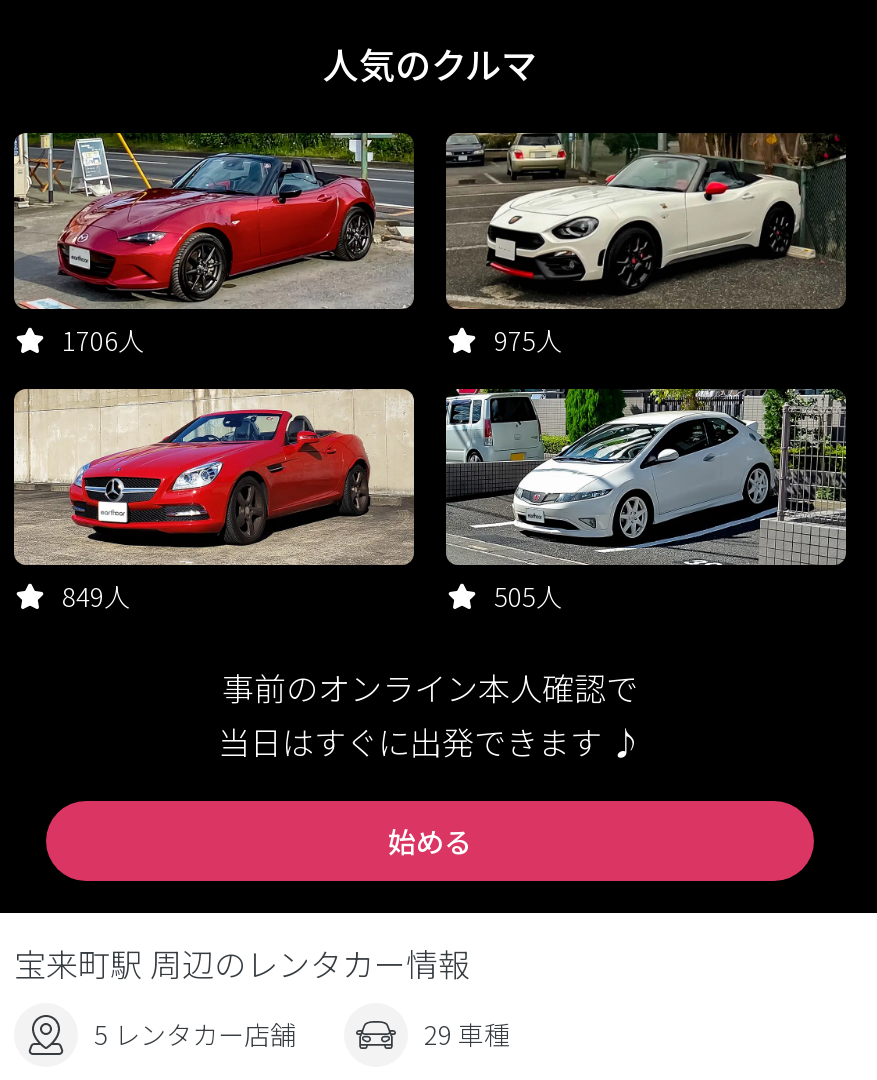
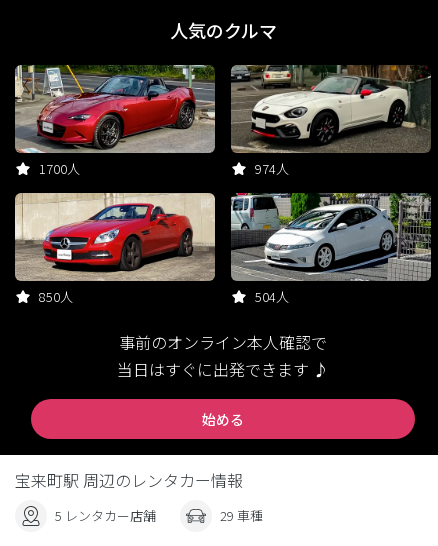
- 1706人
+ 1700人

- 975人
+ 974人

- 849人
+ 850人

- 505人
+ 504人
